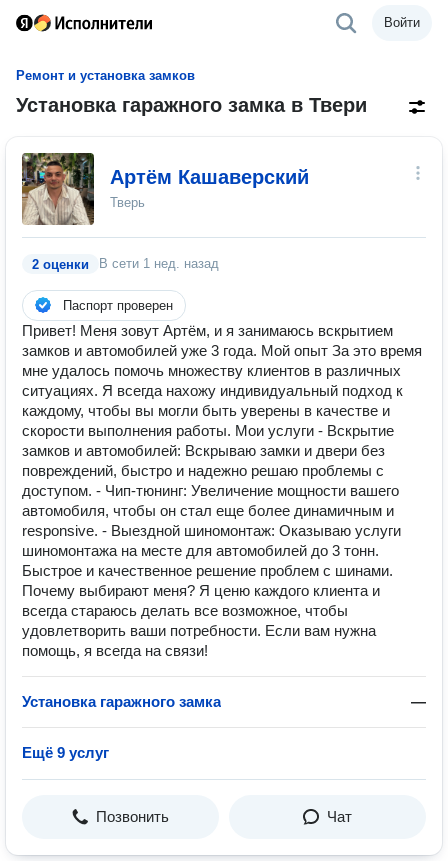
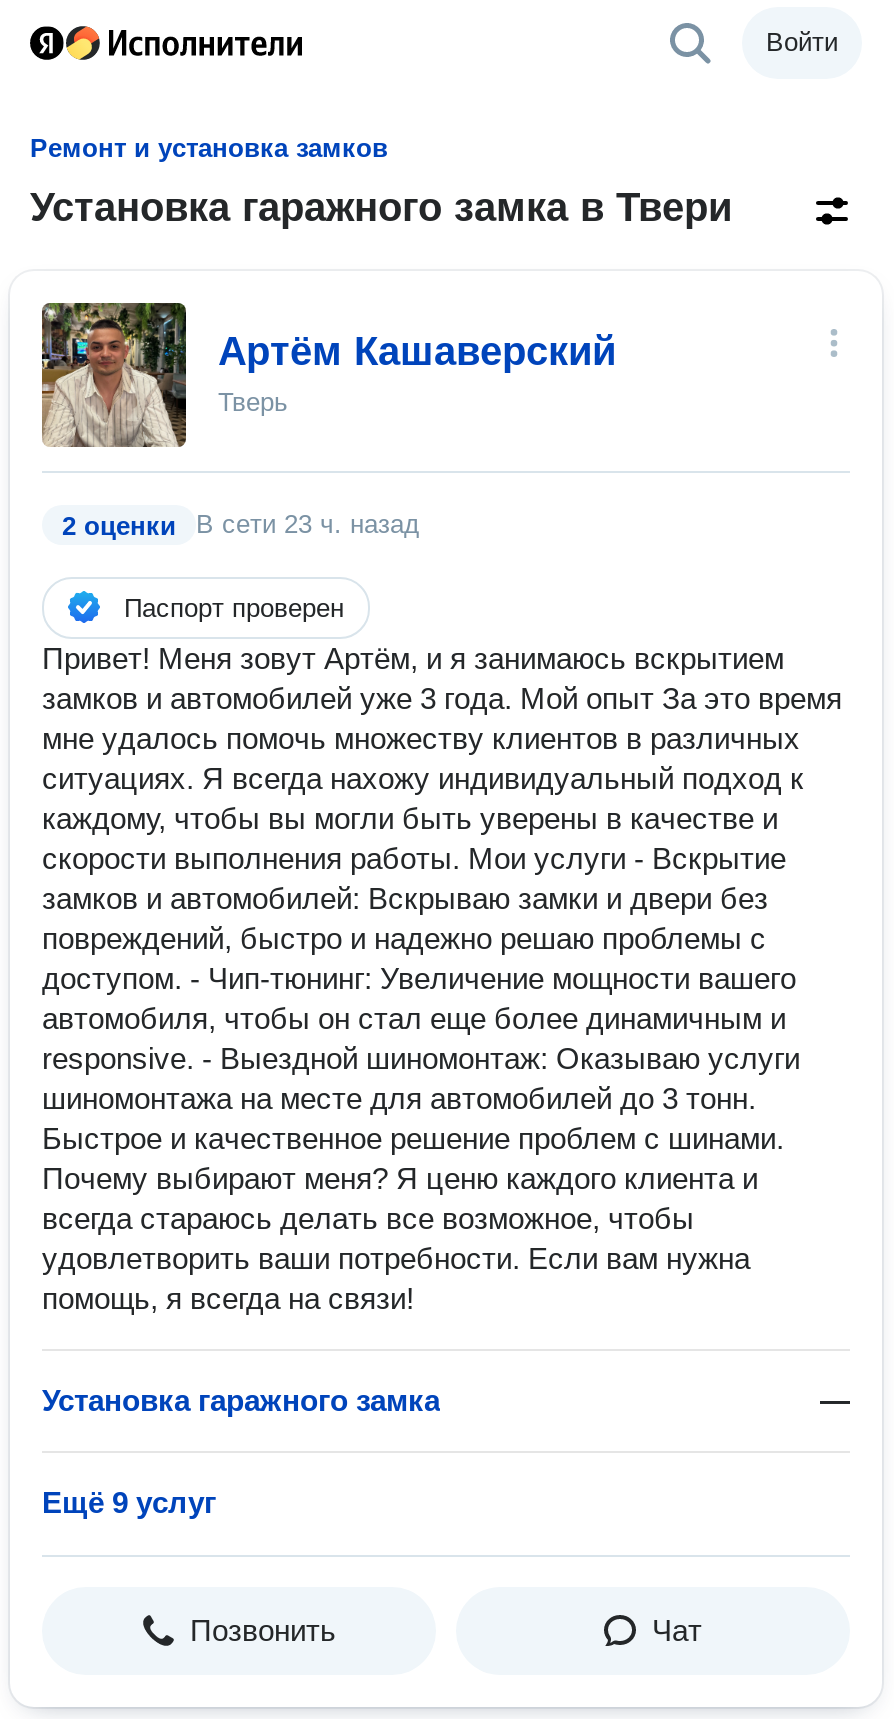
- В сети 1 нед. назад
+ В сети 23 ч. назад
